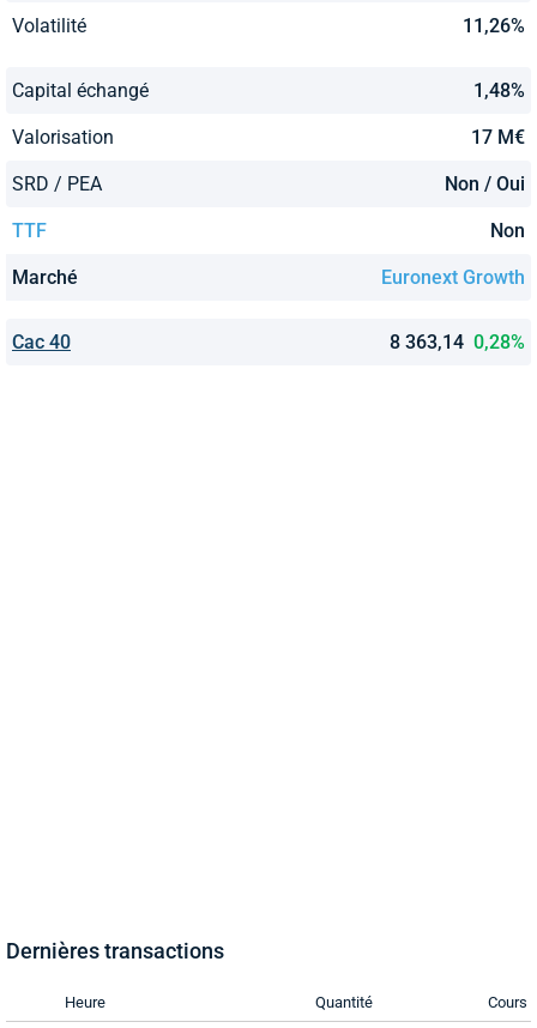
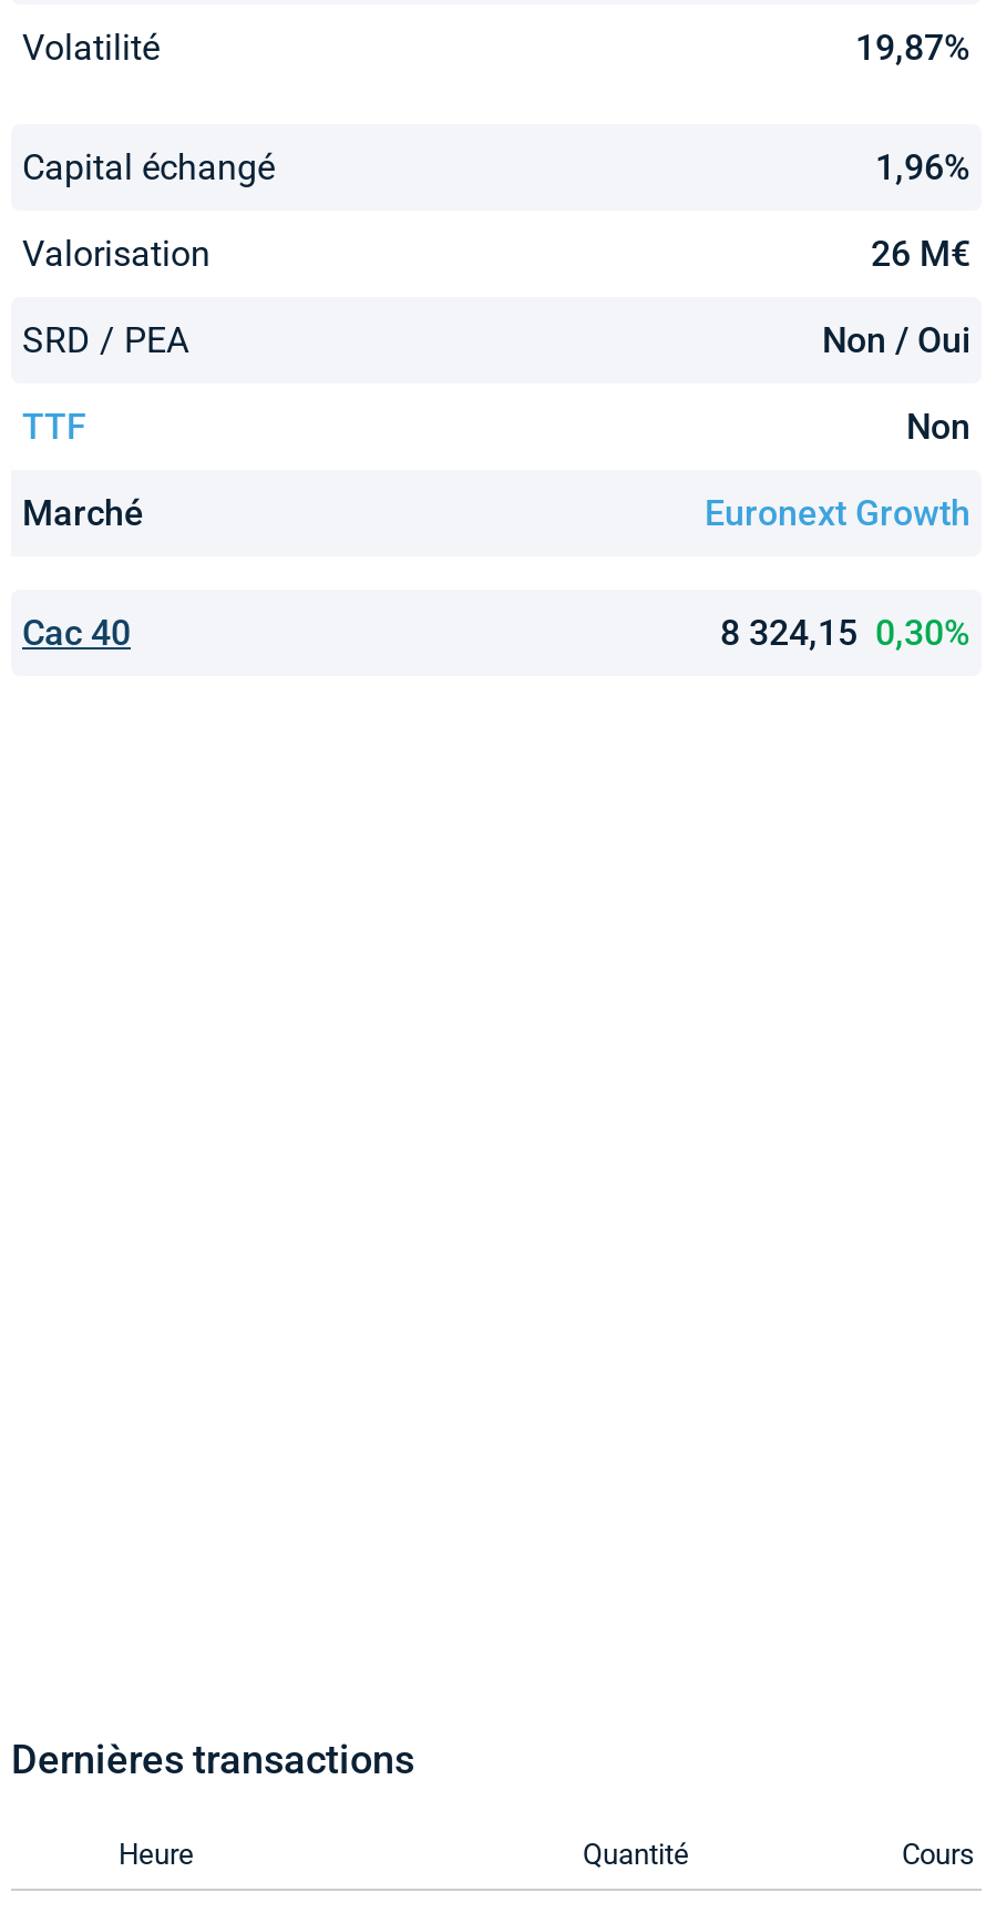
- 11,26%
+ 19,87%

- 1,48%
+ 1,96%

- 17 M€
+ 26 M€

- 8 363,14 0,28%
+ 8 324,15 0,30%
